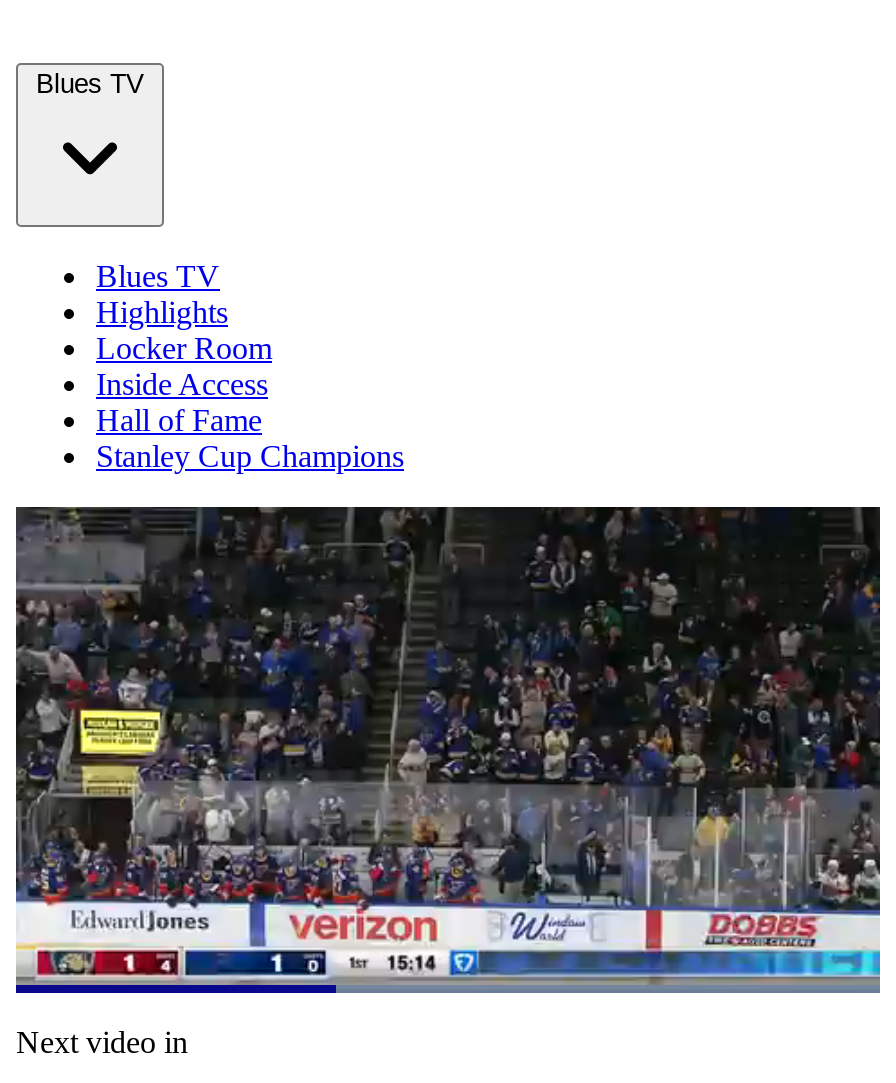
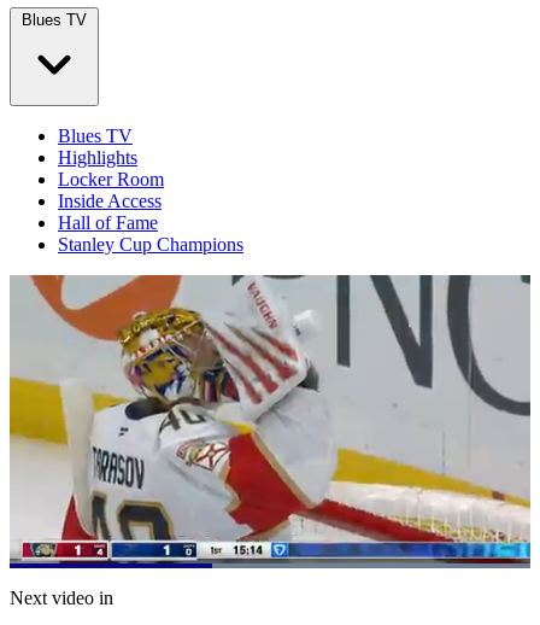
- [image]
+ [image]
